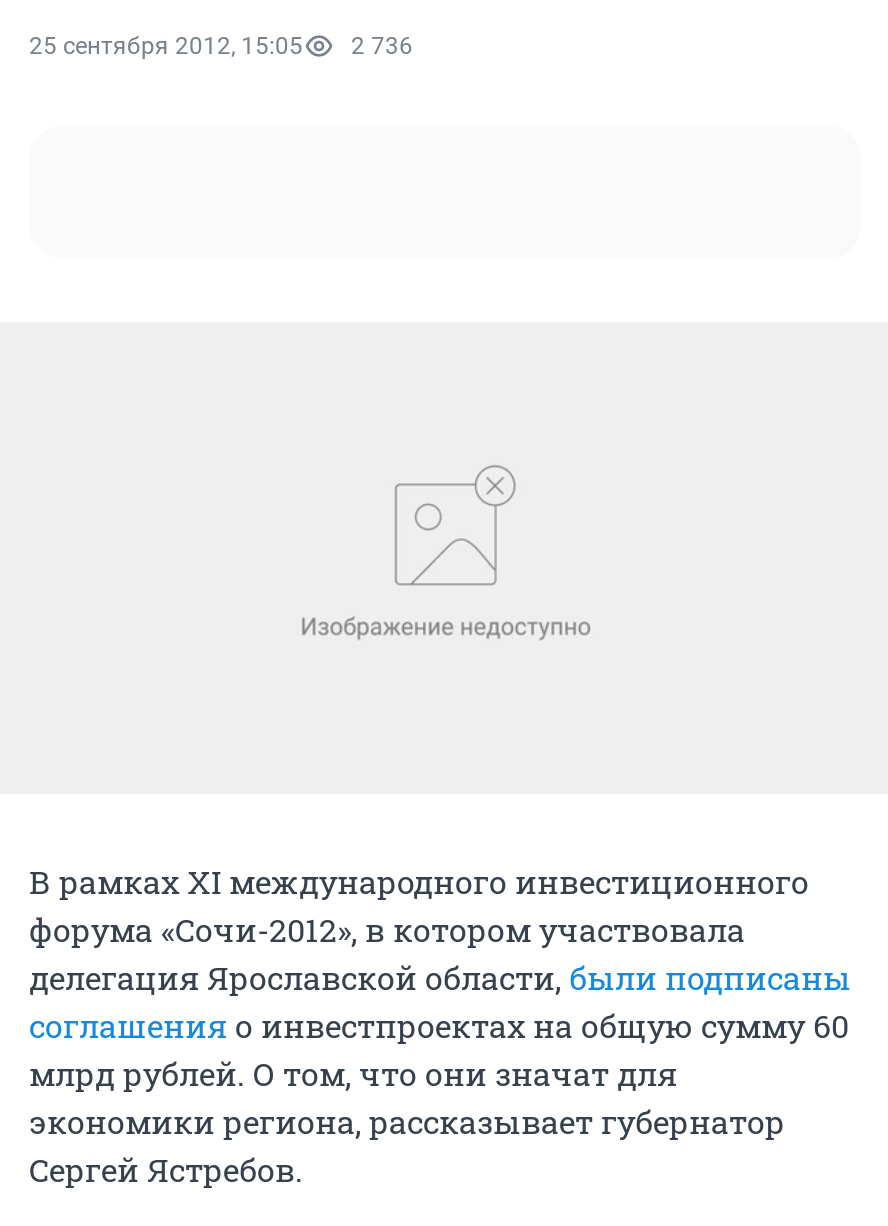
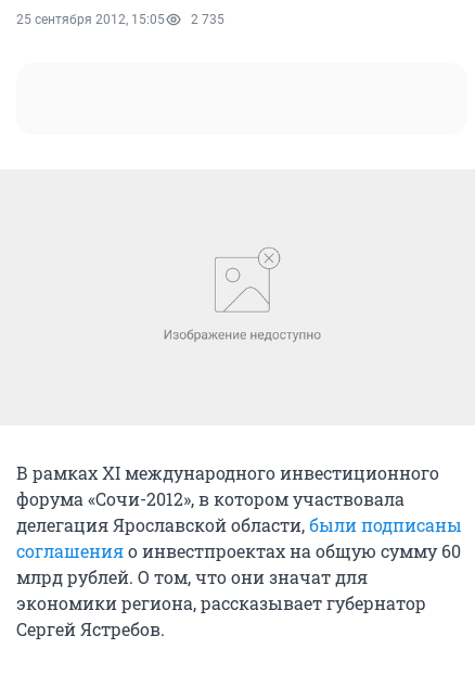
- 25 сентября 2012, 15:05 2 736
+ 25 сентября 2012, 15:05 2 735
